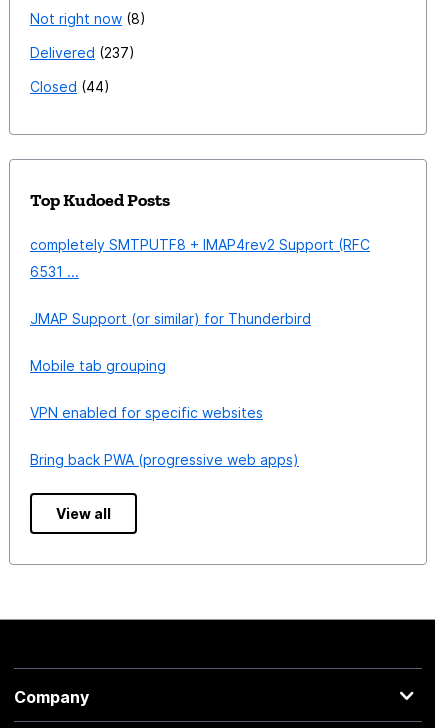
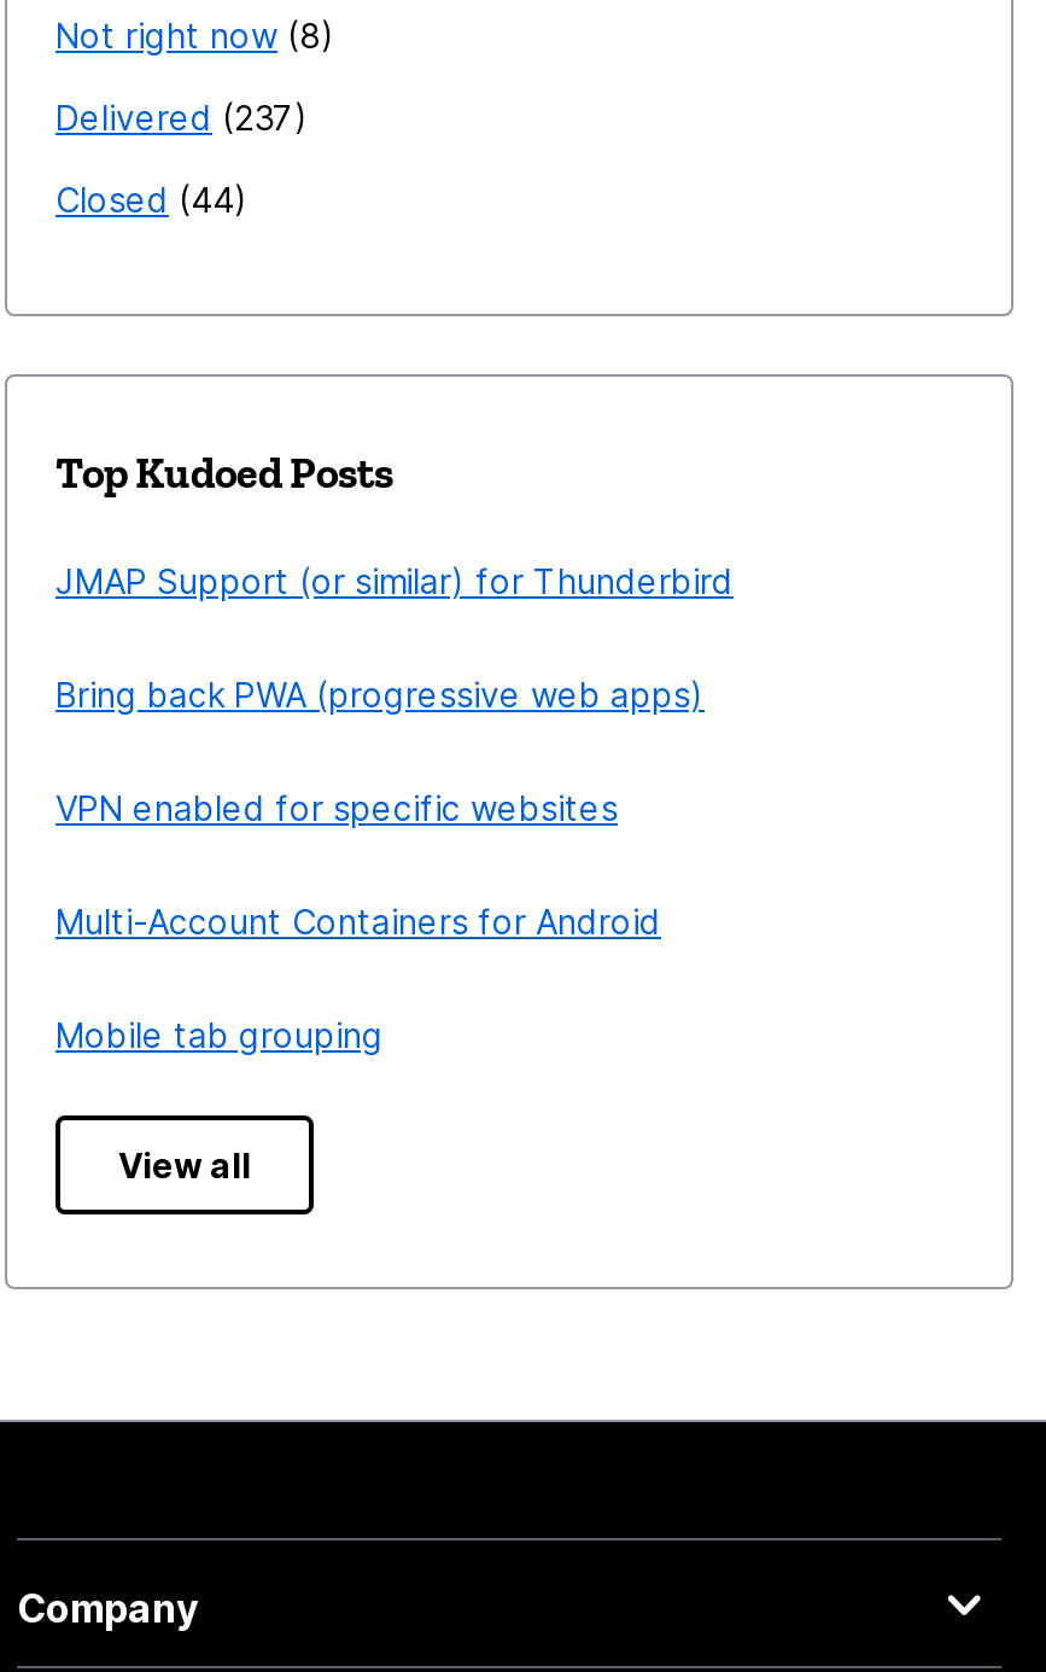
- completely SMTPUTF8 + IMAP4rev2 Support (RFC
- 6531 ...

moved up: JMAP Support (or similar) for Thunderbird

+ Multi-Account Containers for Android

moved down: Mobile tab grouping

moved up: VPN enabled for specific websites | Bring back PWA (progressive web apps)
